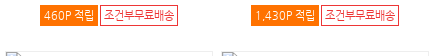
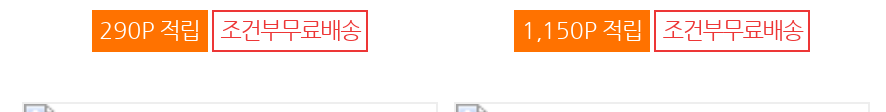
- 460P 적립 조건부무료배송
+ 290P 적립 조건부무료배송

- 1,430P 적립 조건부무료배송
+ 1,150P 적립 조건부무료배송
